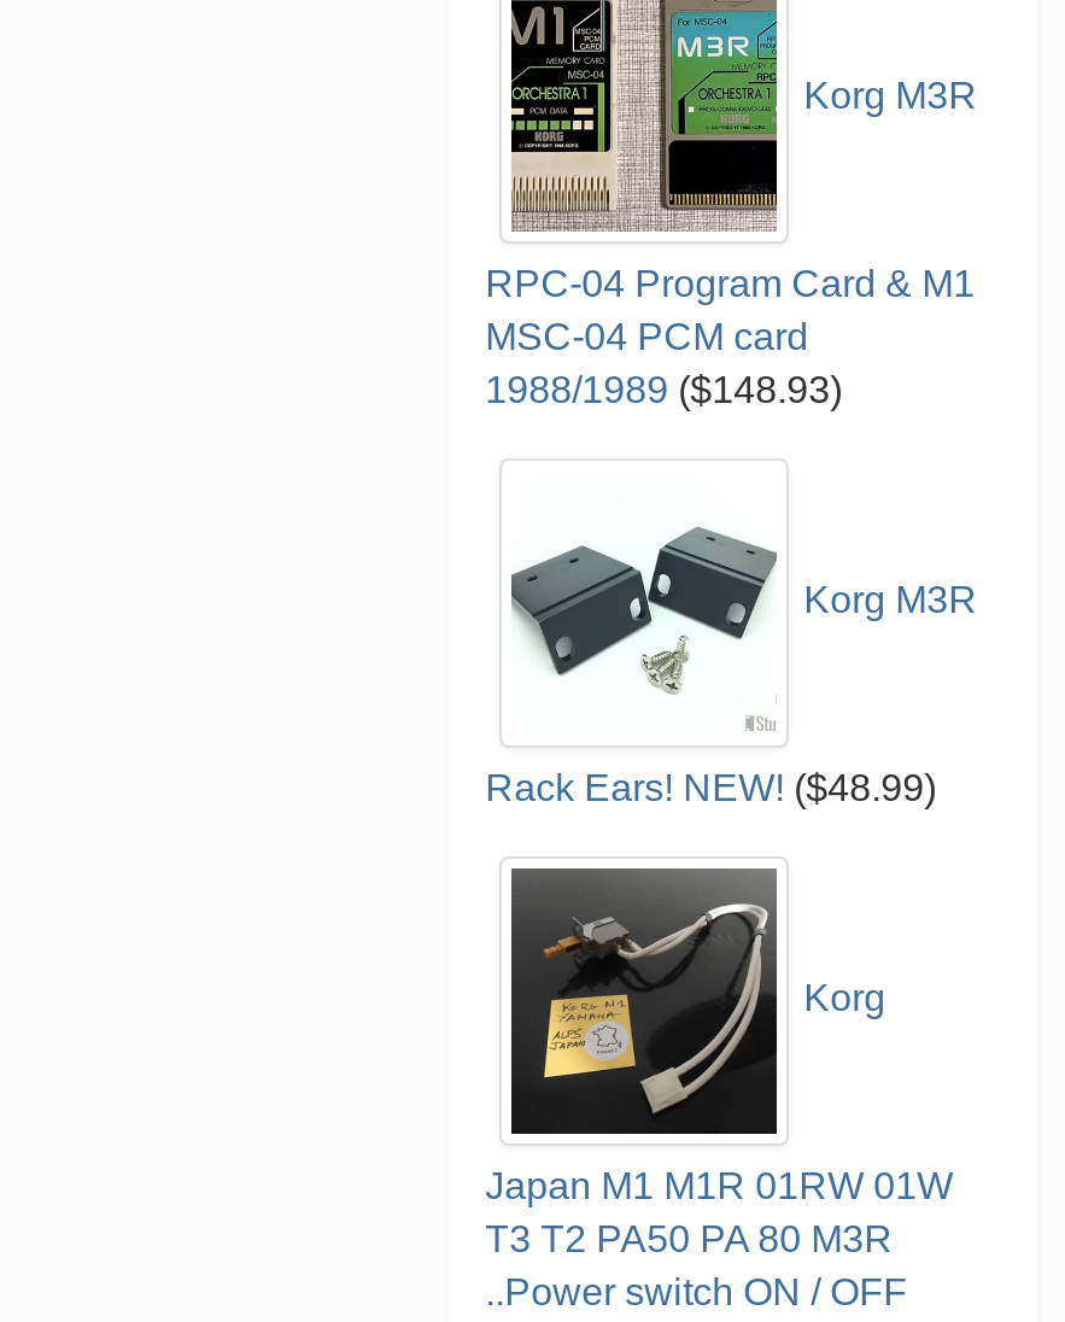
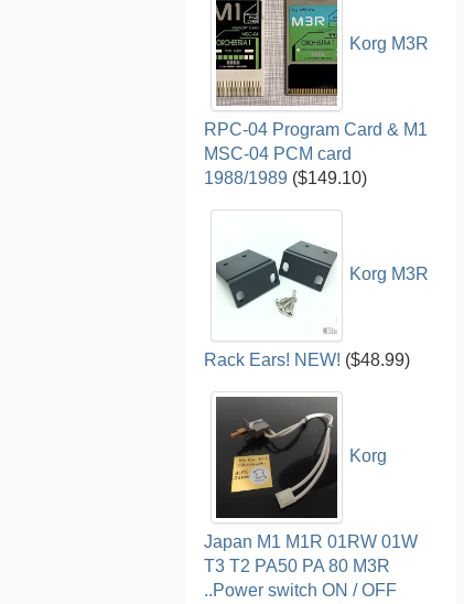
- 1988/1989 ($148.93)
+ 1988/1989 ($149.10)
